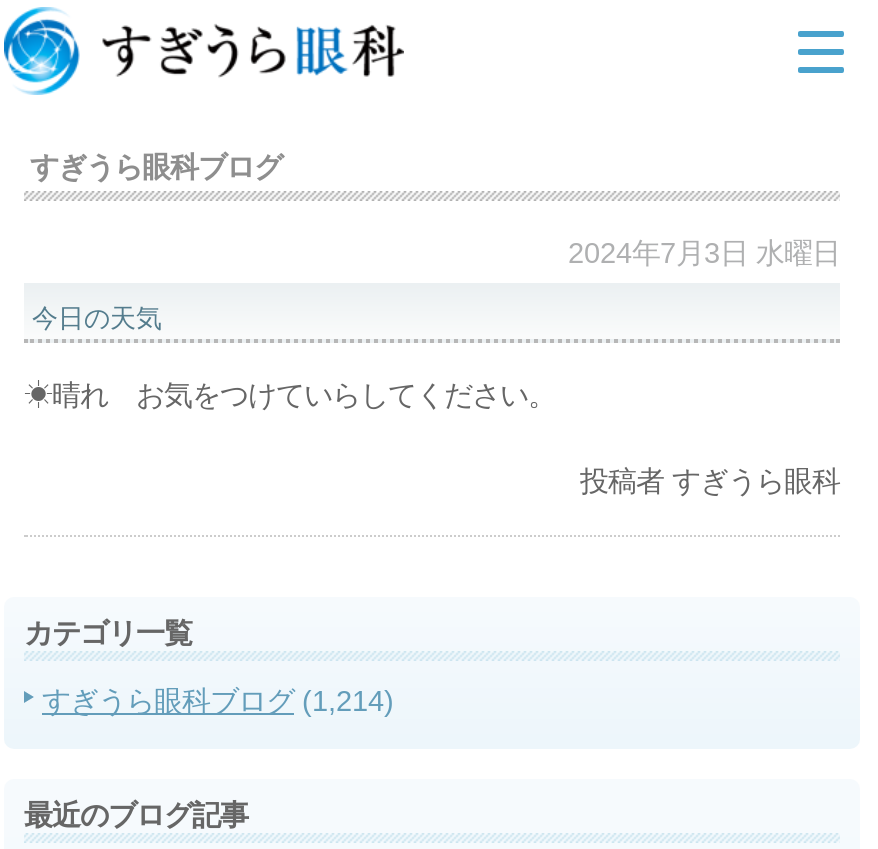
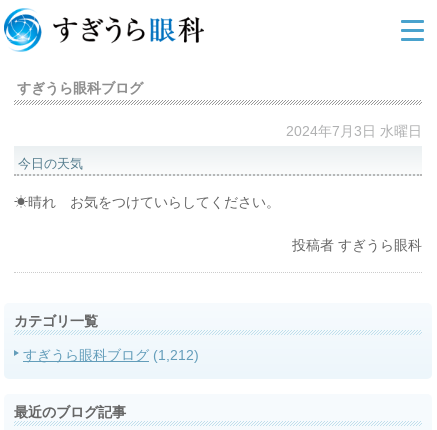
- すぎうら眼科ブログ(1,214)
+ すぎうら眼科ブログ(1,212)
